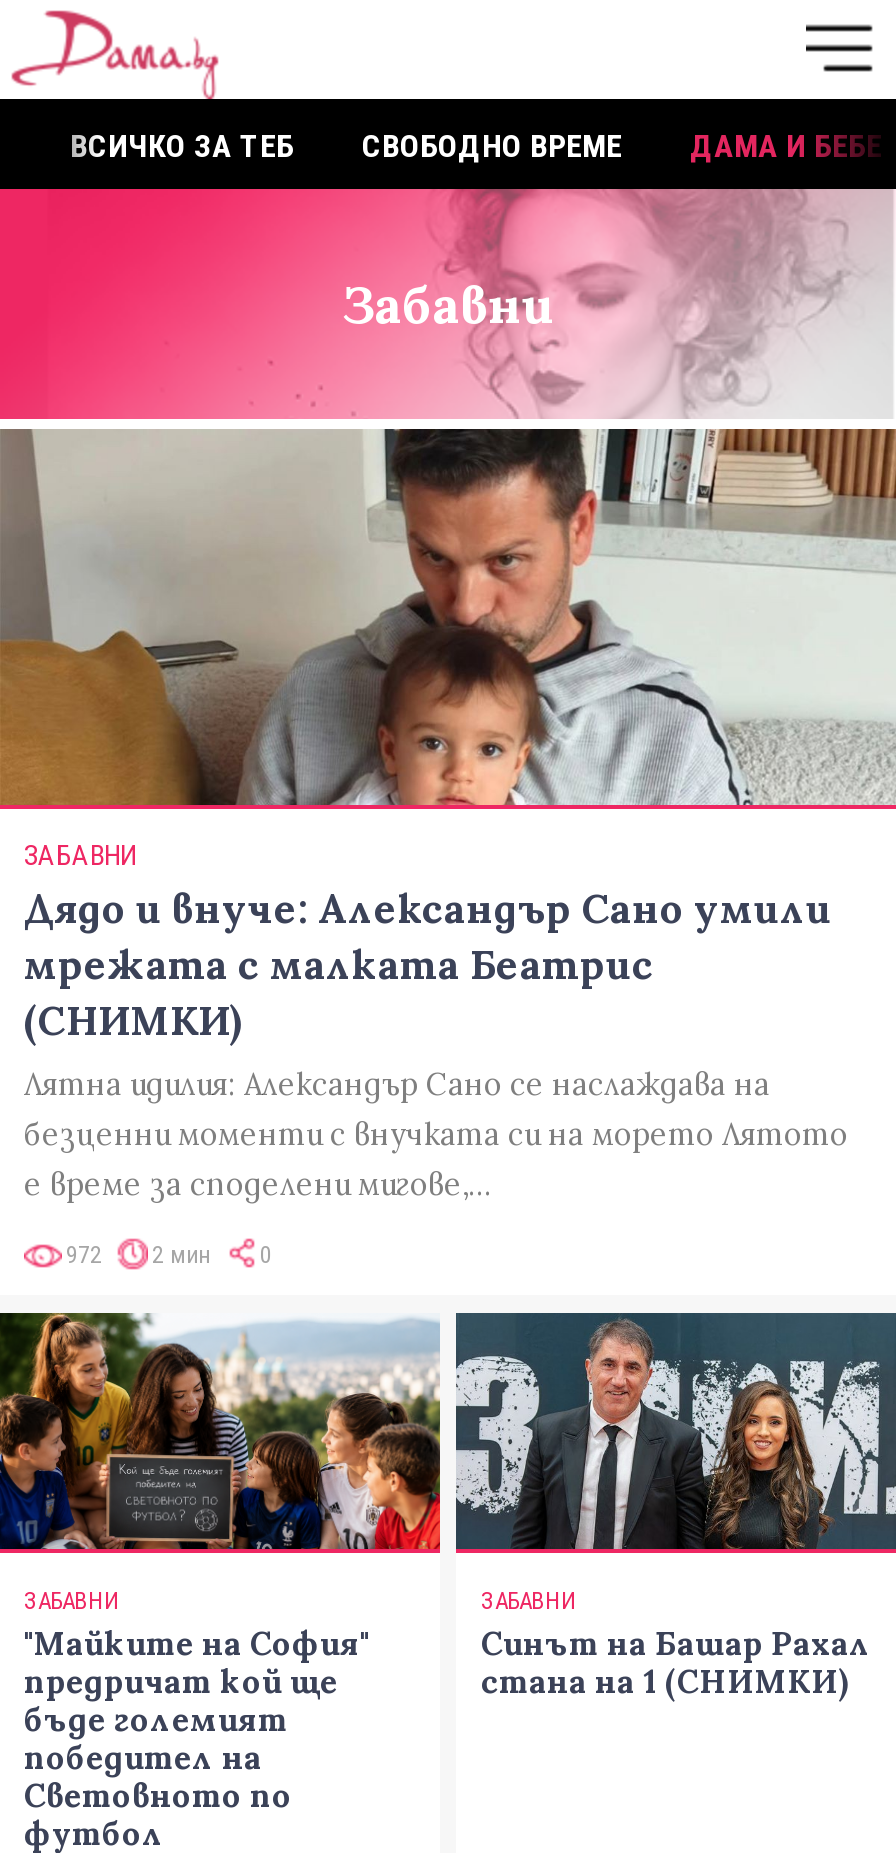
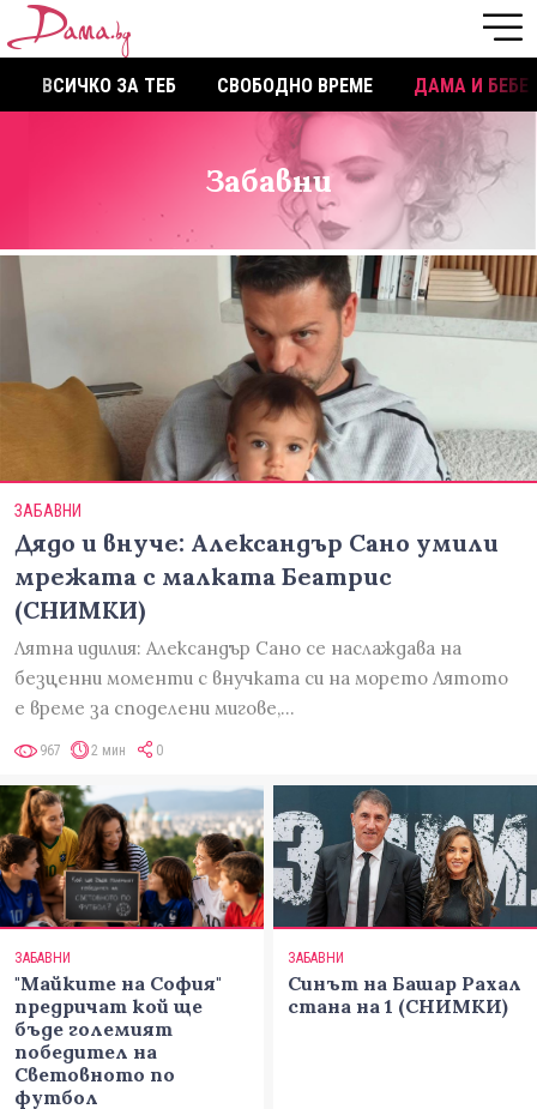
- 972
+ 967
